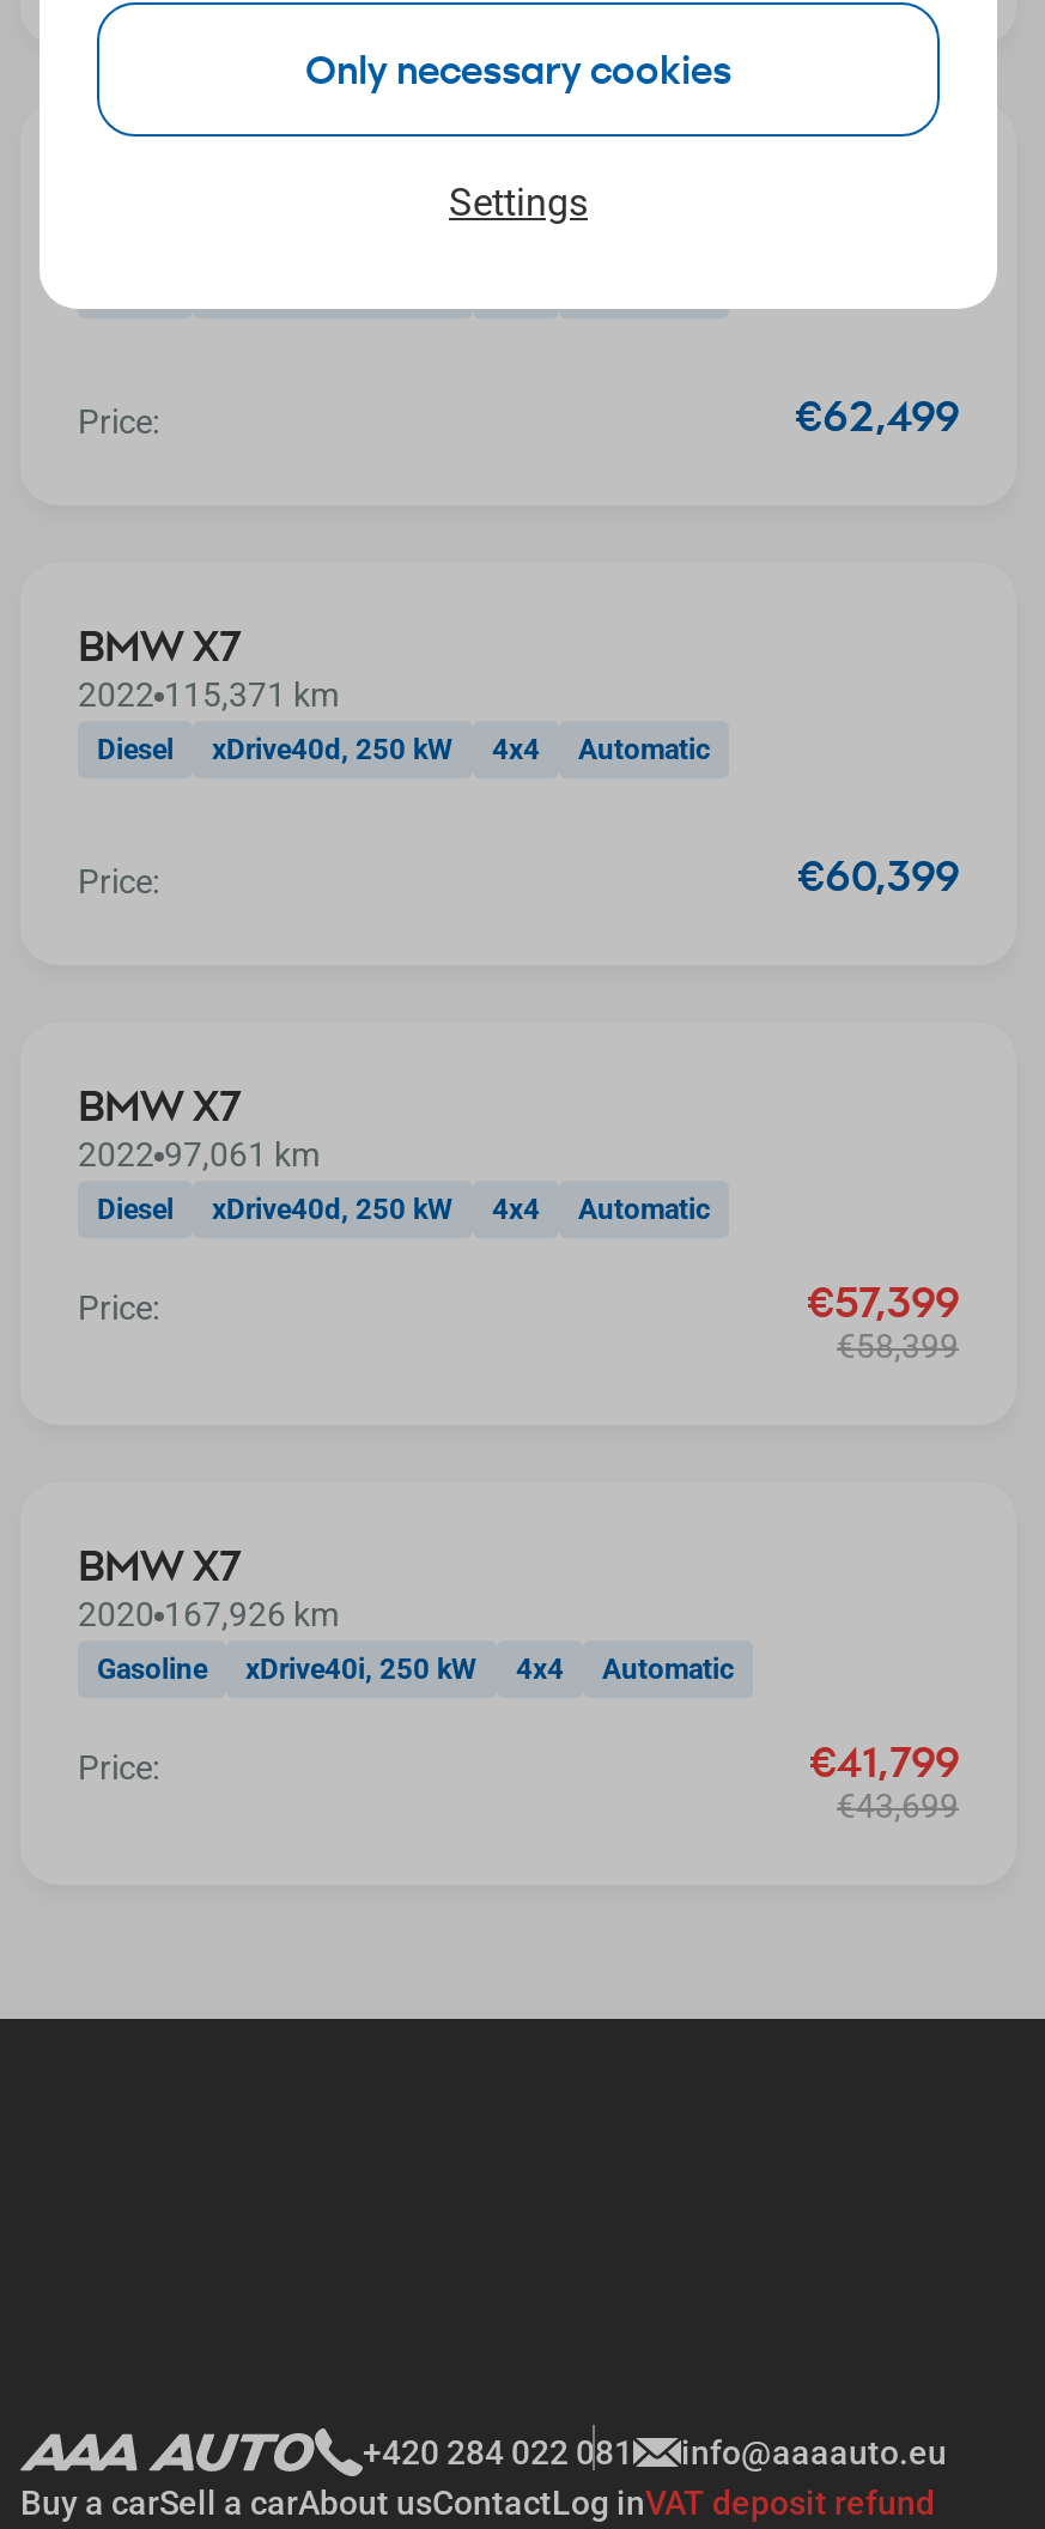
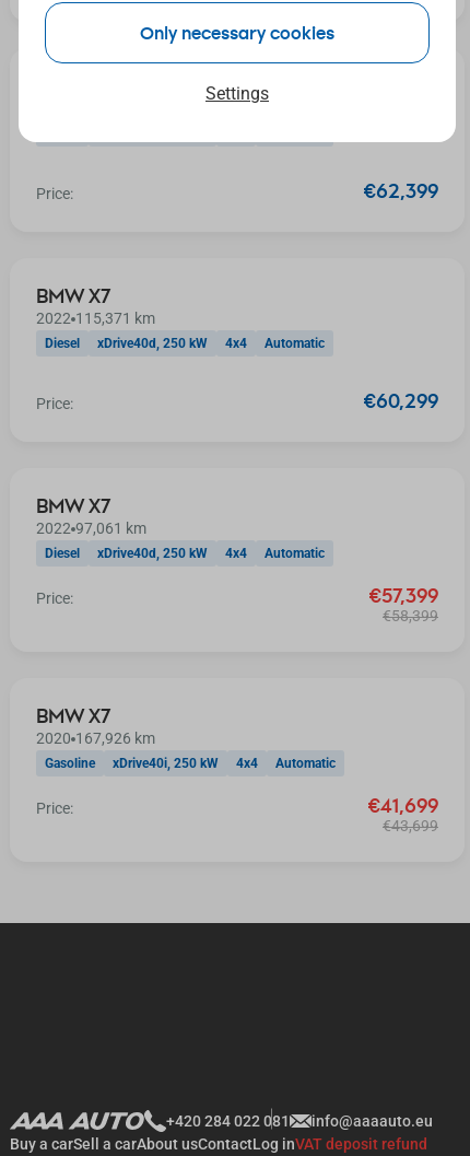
- €62,499
+ €62,399

- €60,399
+ €60,299

- €41,799
+ €41,699
